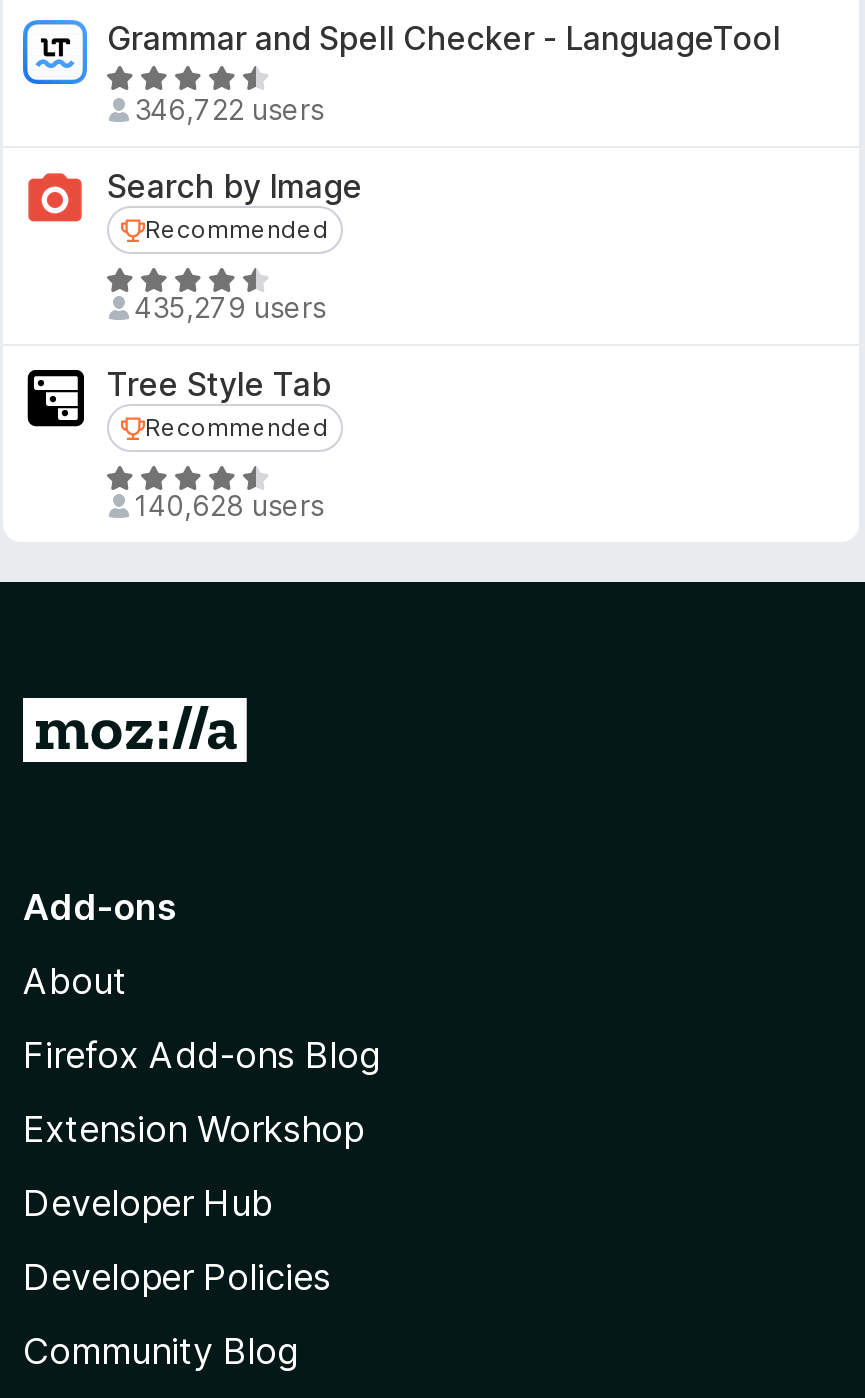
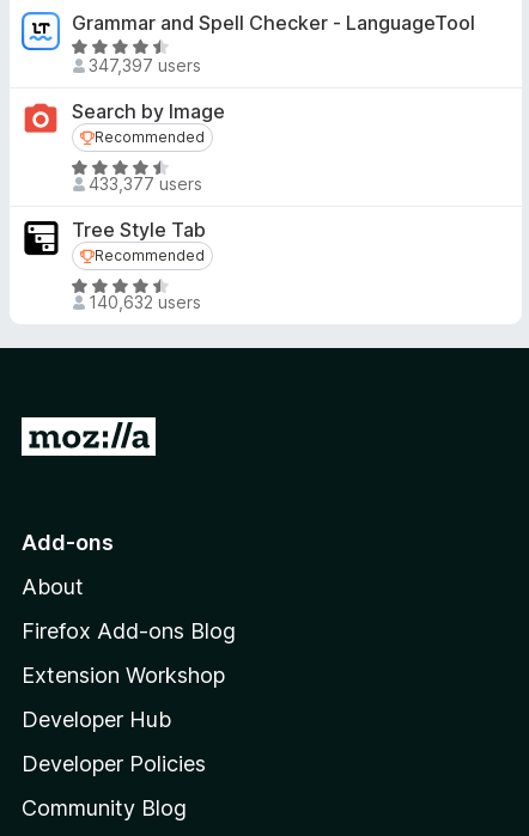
- 346,722 users
+ 347,397 users

- 435,279 users
+ 433,377 users

- 140,628 users
+ 140,632 users
